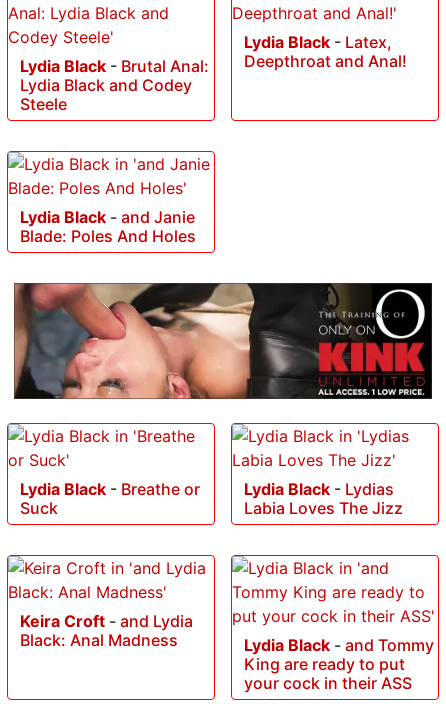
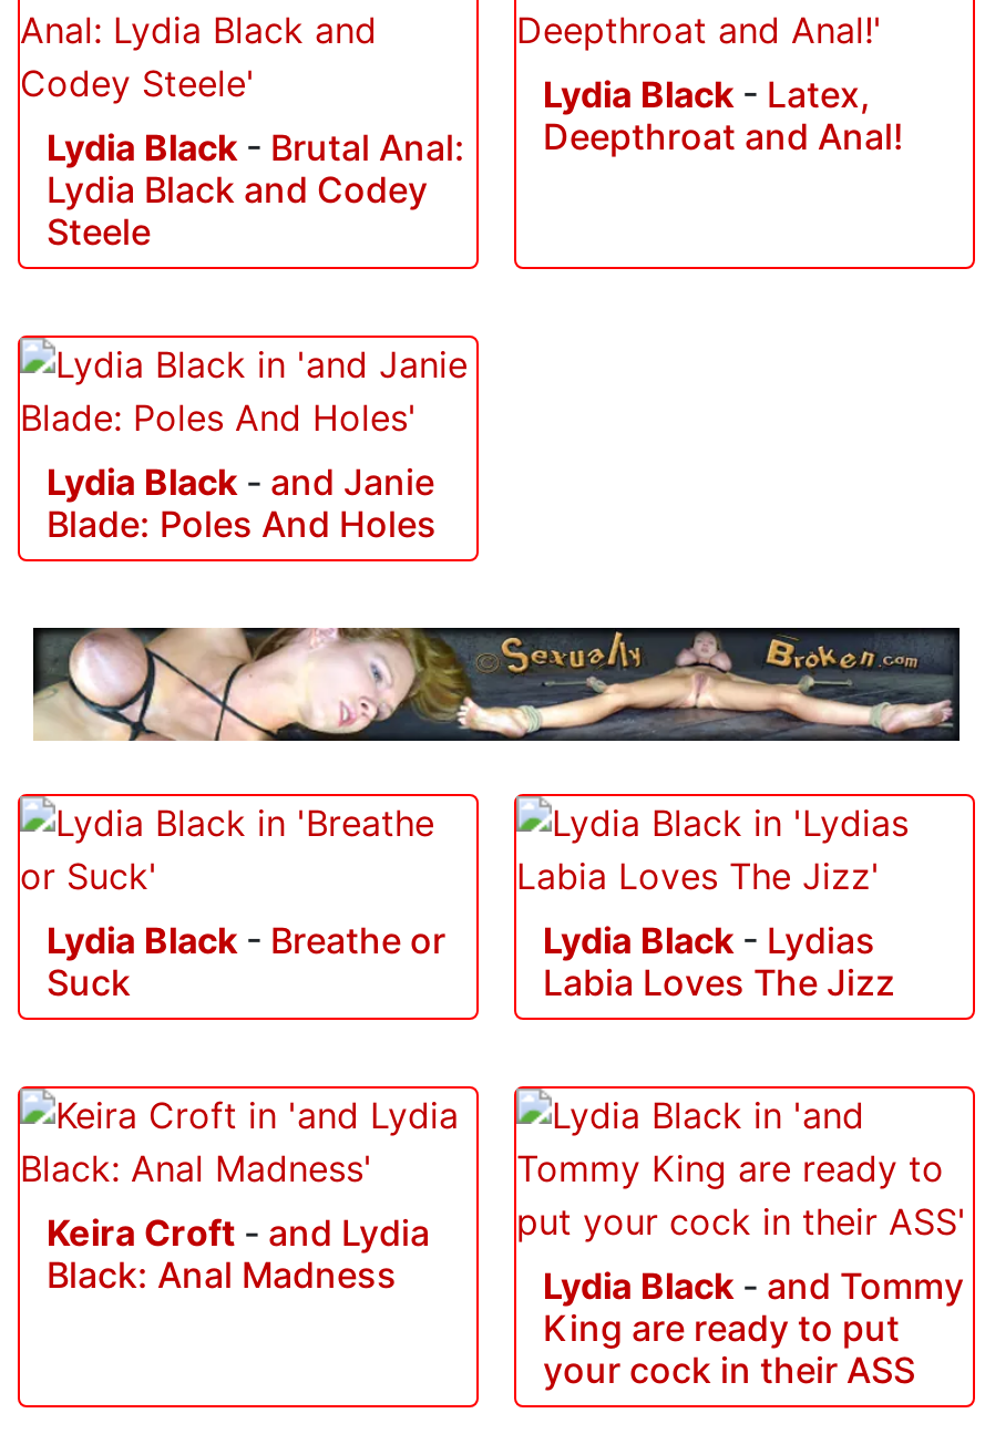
- [image]
+ [image]
